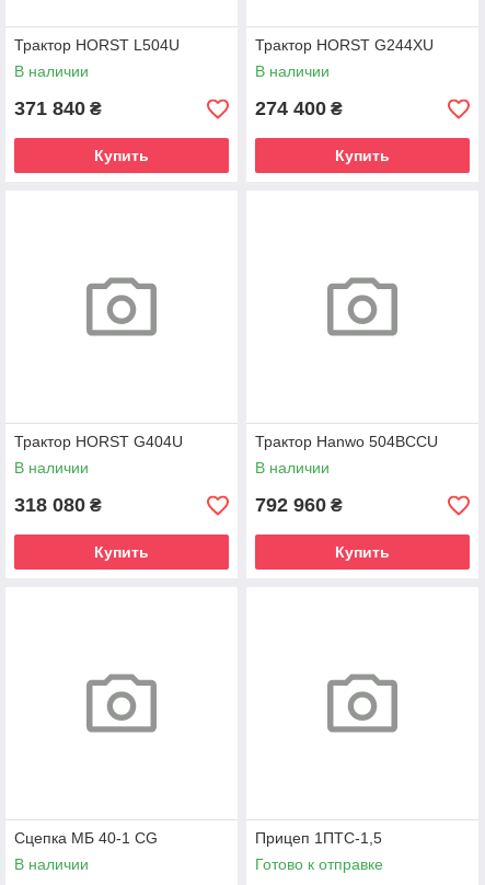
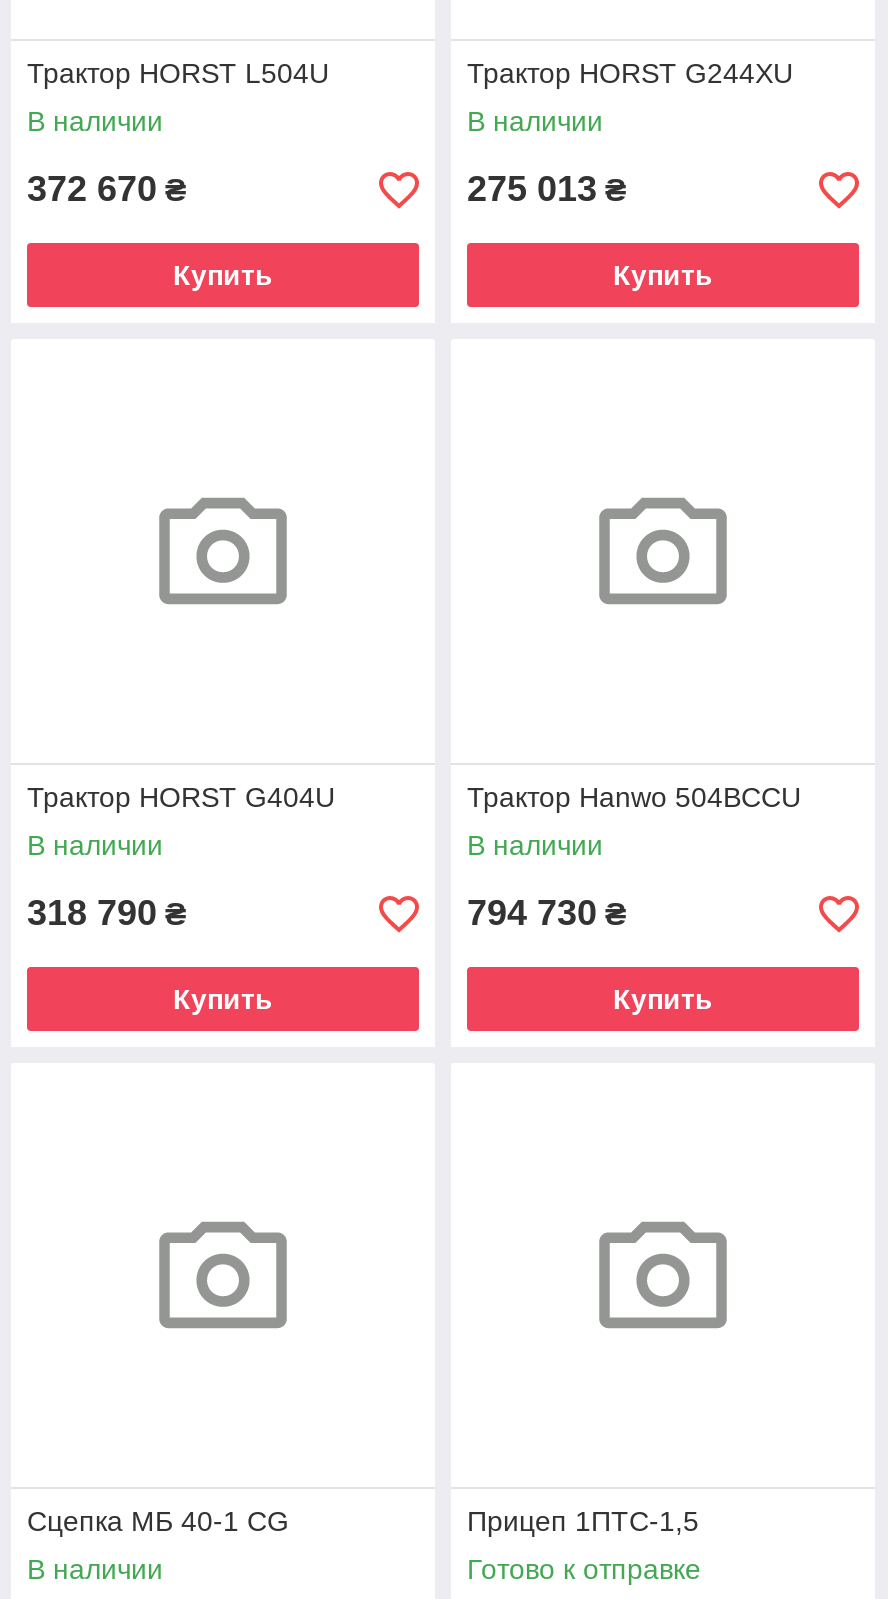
- 371 840 ₴
+ 372 670 ₴

- 274 400 ₴
+ 275 013 ₴

- 318 080 ₴
+ 318 790 ₴

- 792 960 ₴
+ 794 730 ₴
